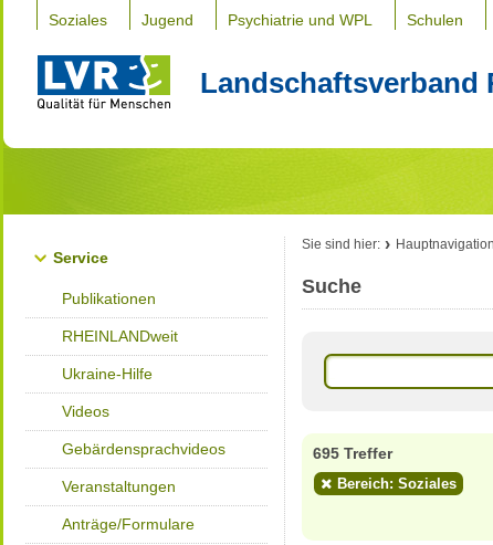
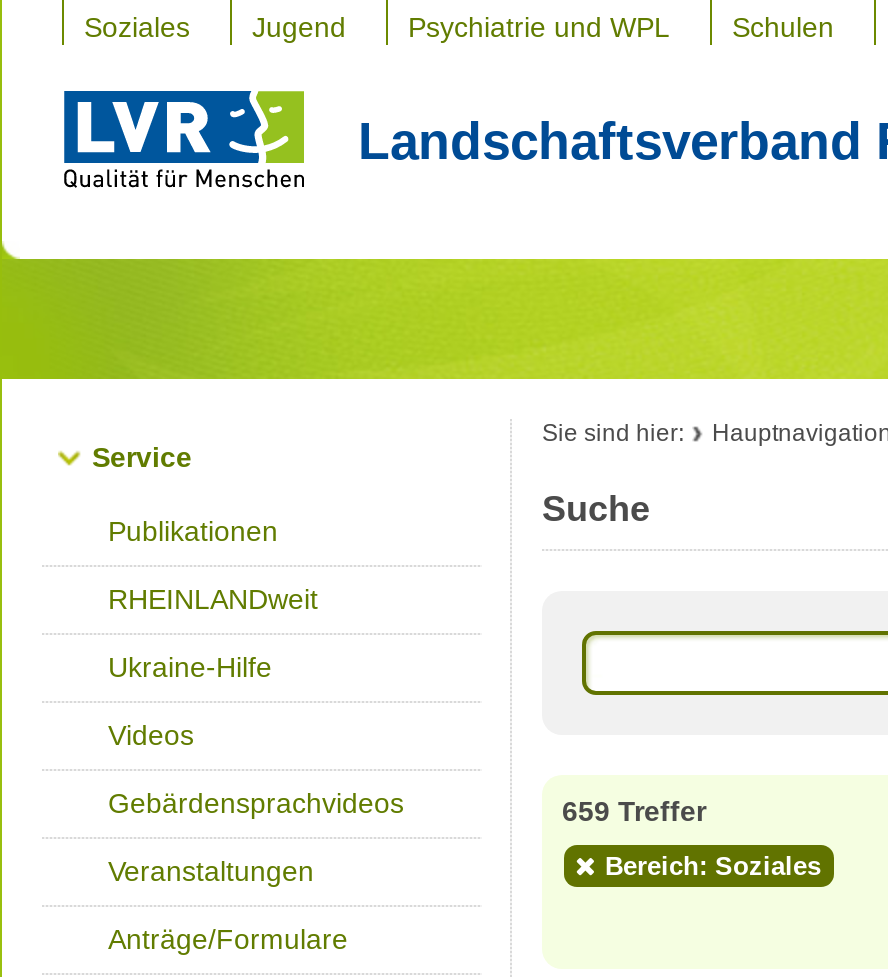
- 695 Treffer
+ 659 Treffer
